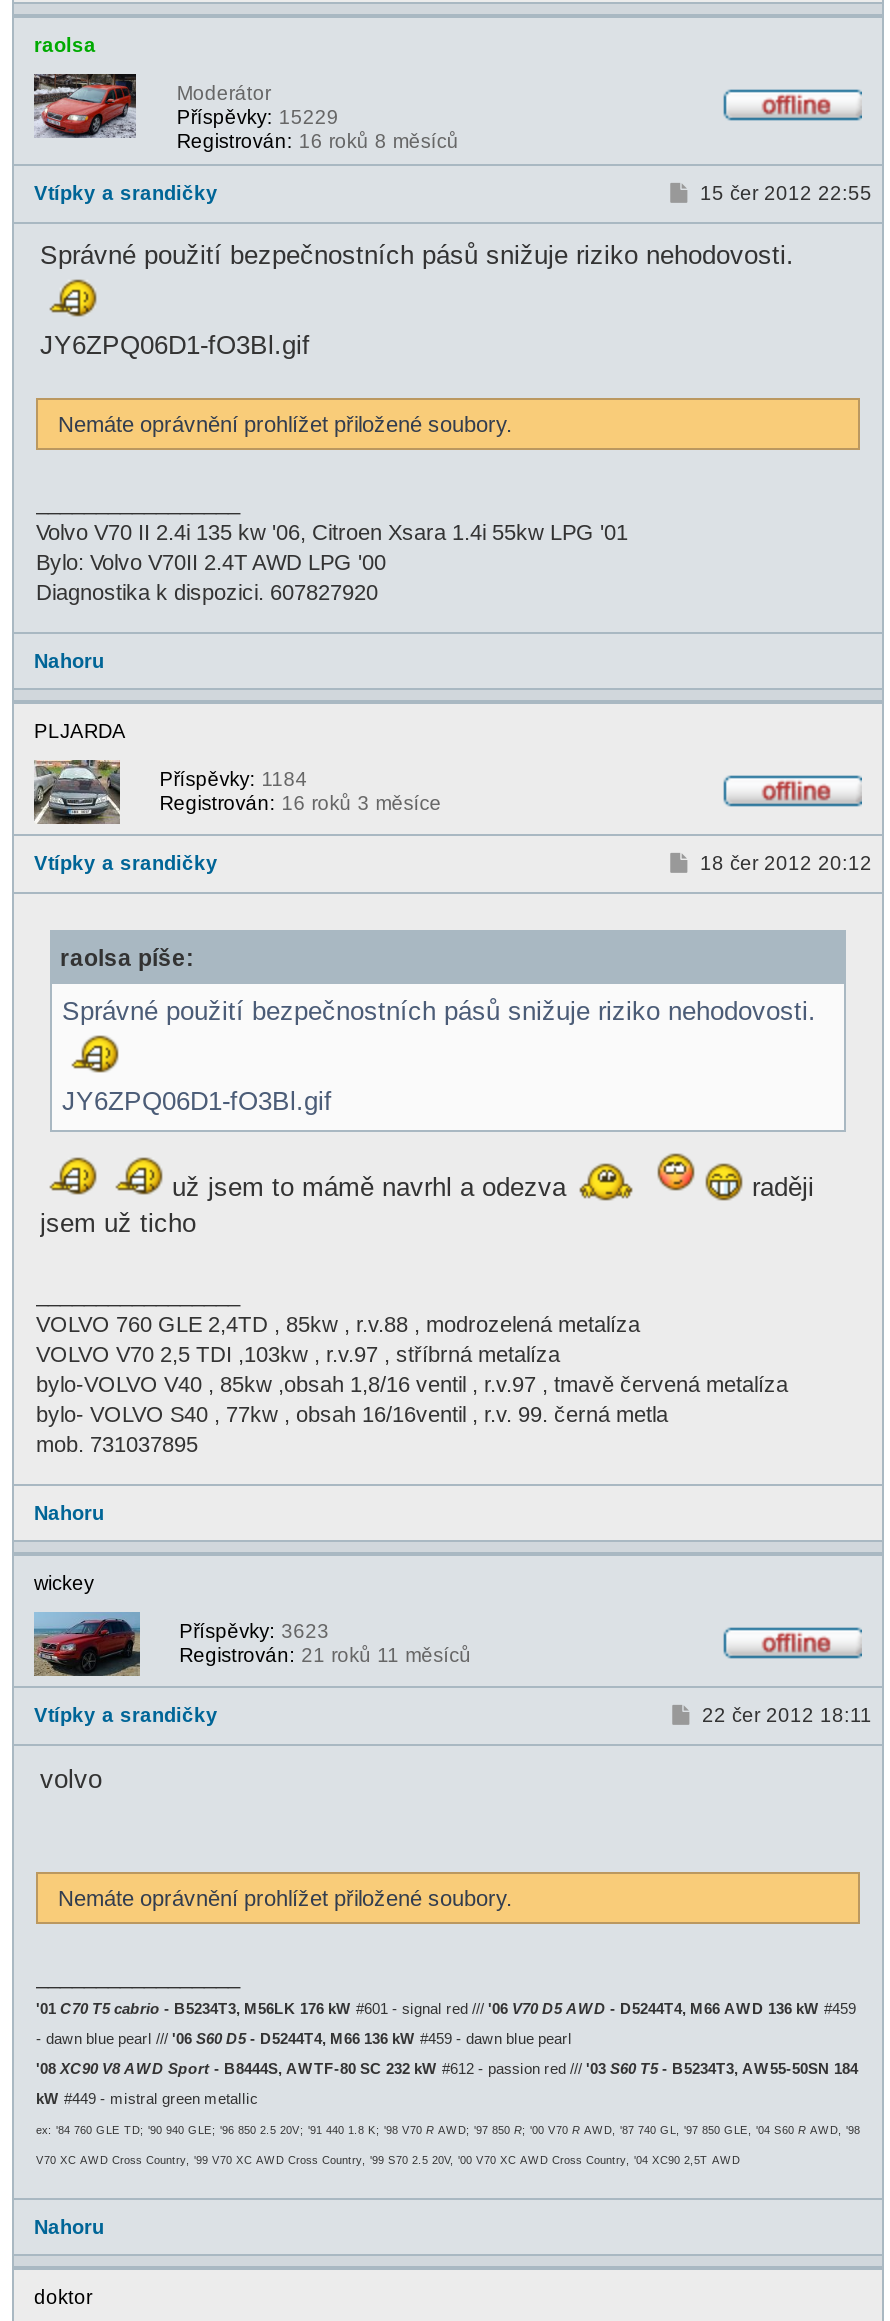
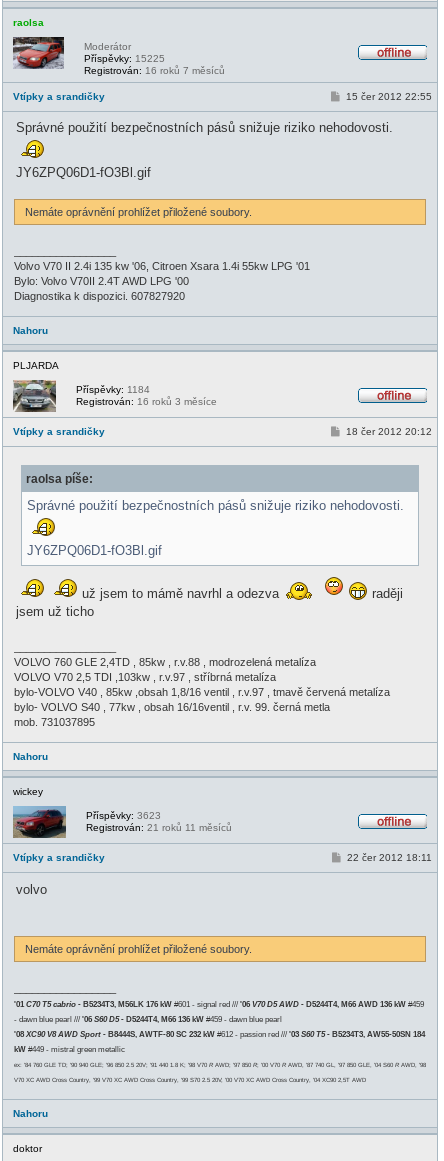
- Příspěvky: 15229
+ Příspěvky: 15225

- Registrován: 16 roků 8 měsíců
+ Registrován: 16 roků 7 měsíců
